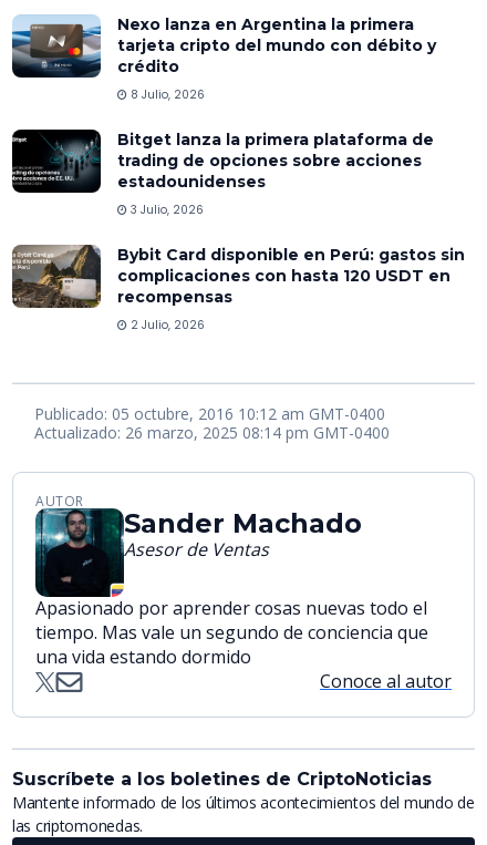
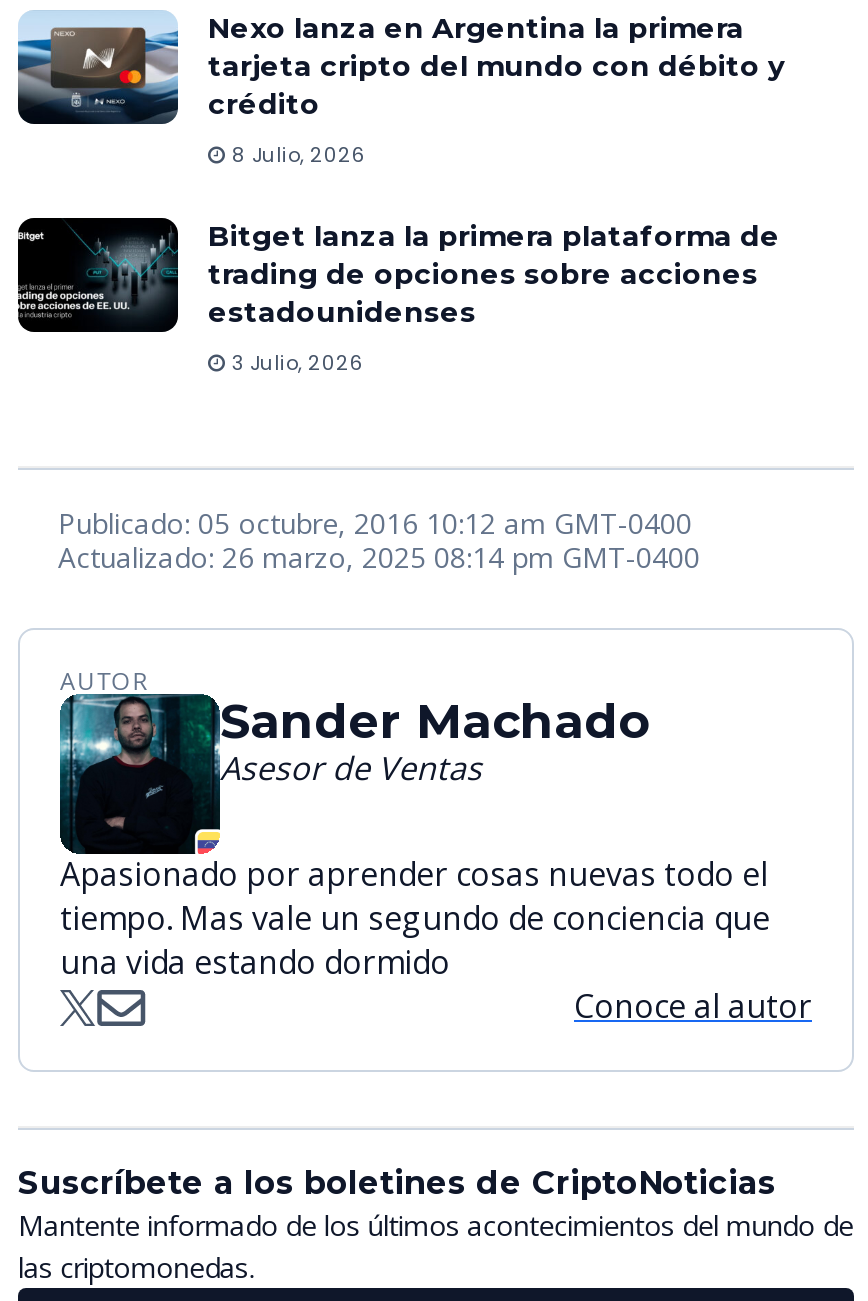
- [image]
- Bybit Card disponible en Perú: gastos sin
- complicaciones con hasta 120 USDT en
- recompensas
- 2 Julio, 2026
